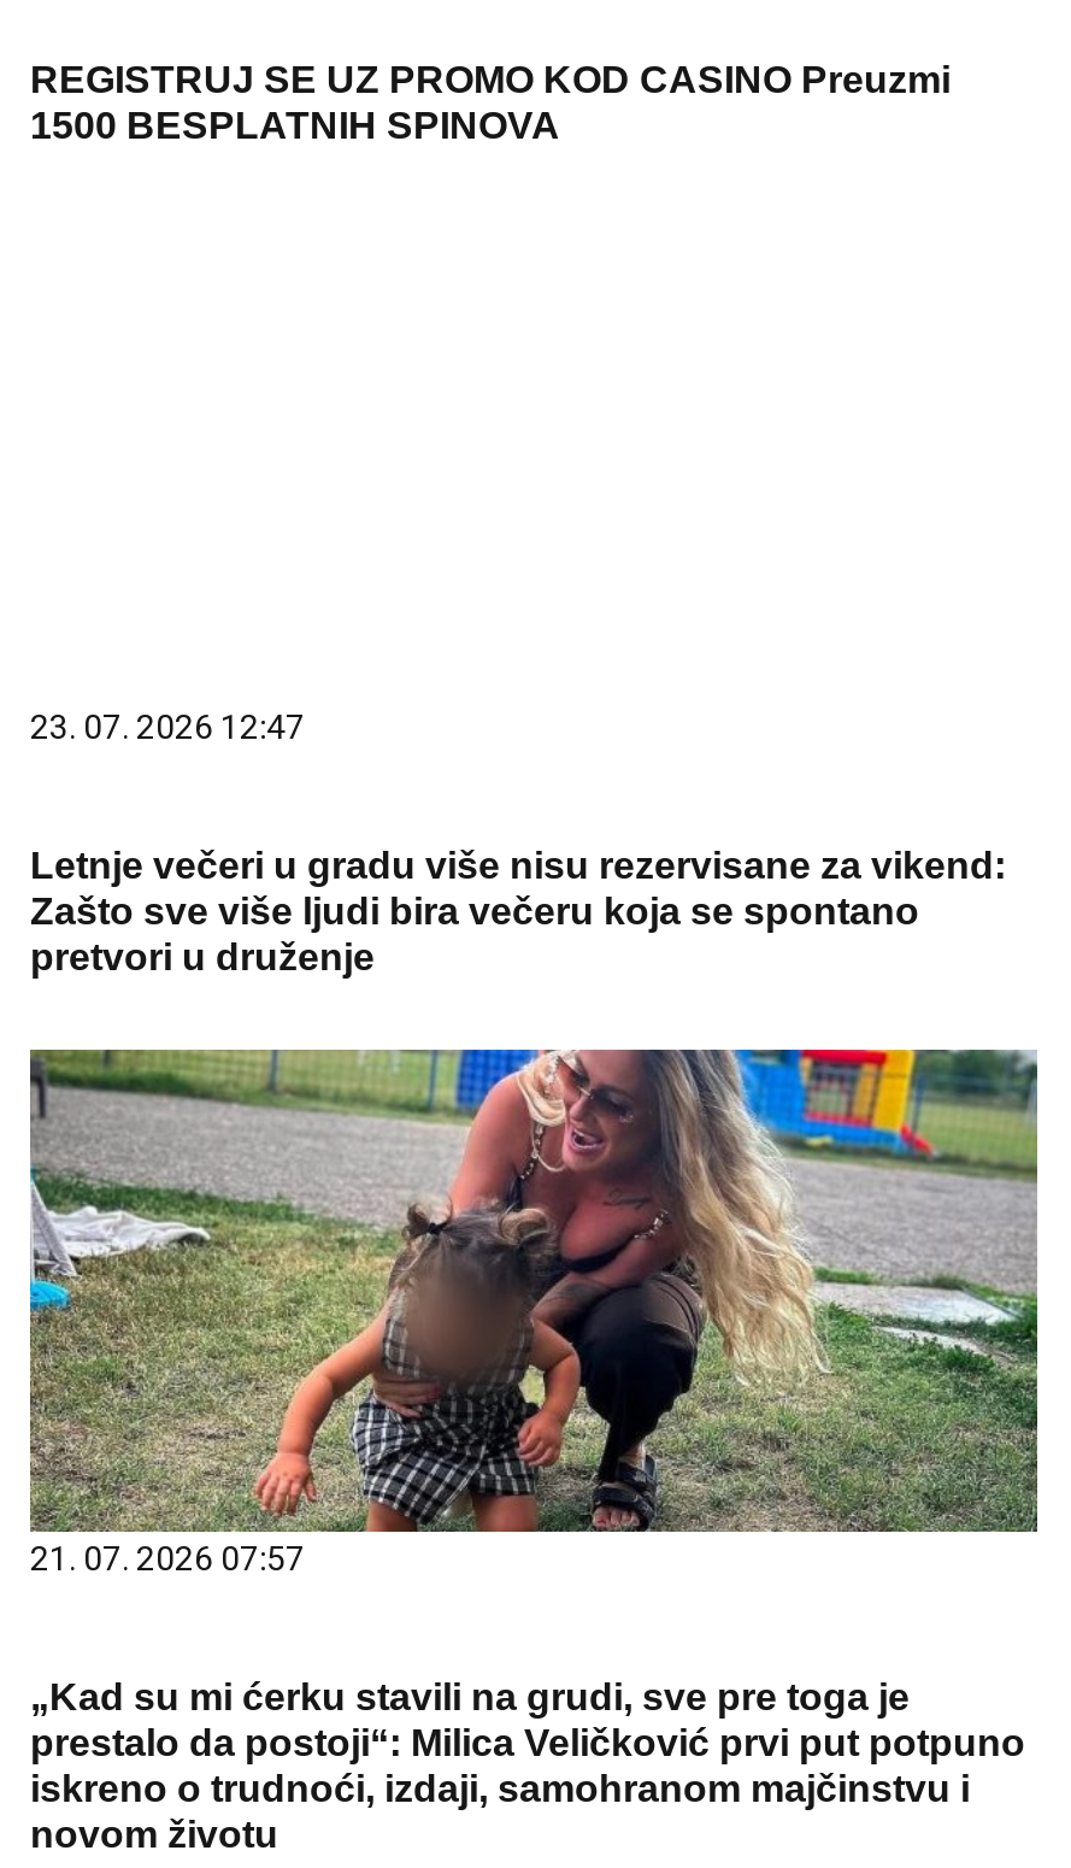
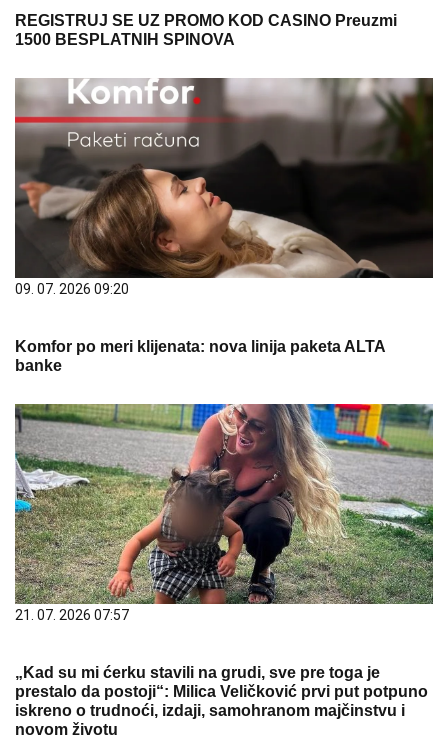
+ [image]

- 23. 07. 2026 12:47
+ 09. 07. 2026 09:20

- Letnje večeri u gradu više nisu rezervisane za vikend:
- Zašto sve više ljudi bira večeru koja se spontano
- pretvori u druženje
+ Komfor po meri klijenata: nova linija paketa ALTA
+ banke
